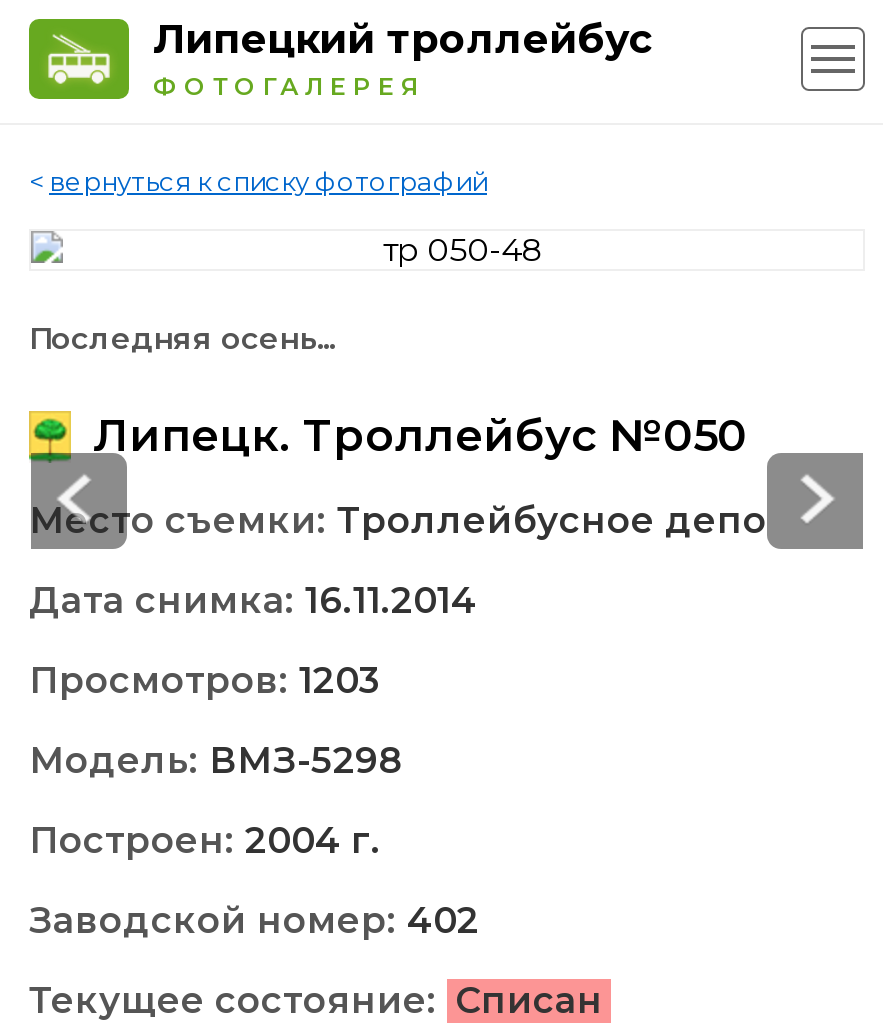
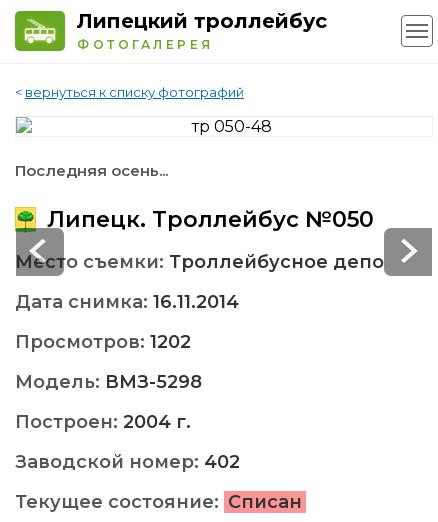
- Просмотров: 1203
+ Просмотров: 1202
